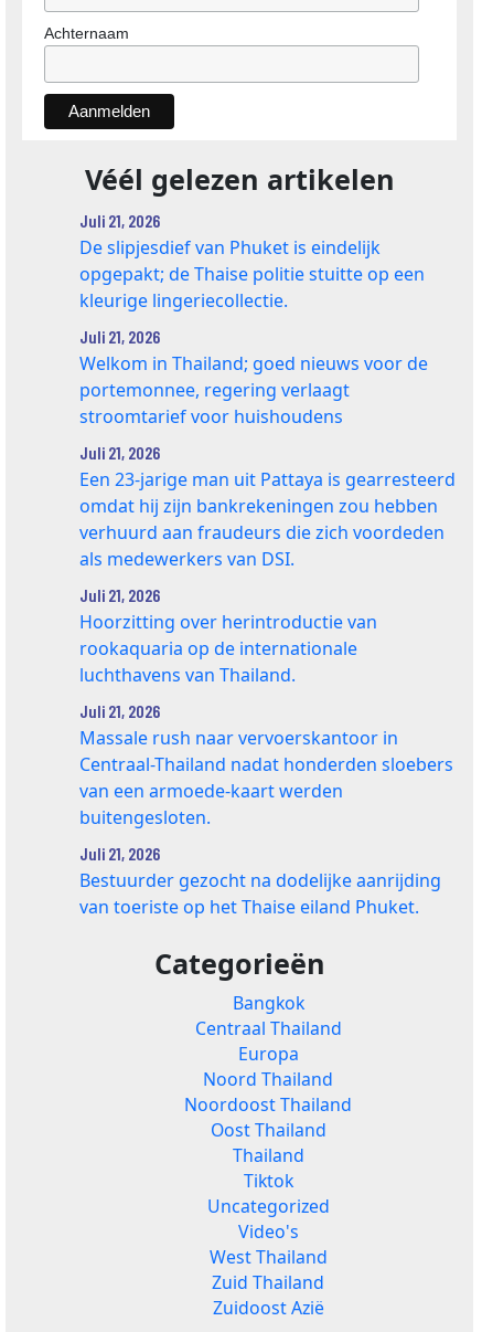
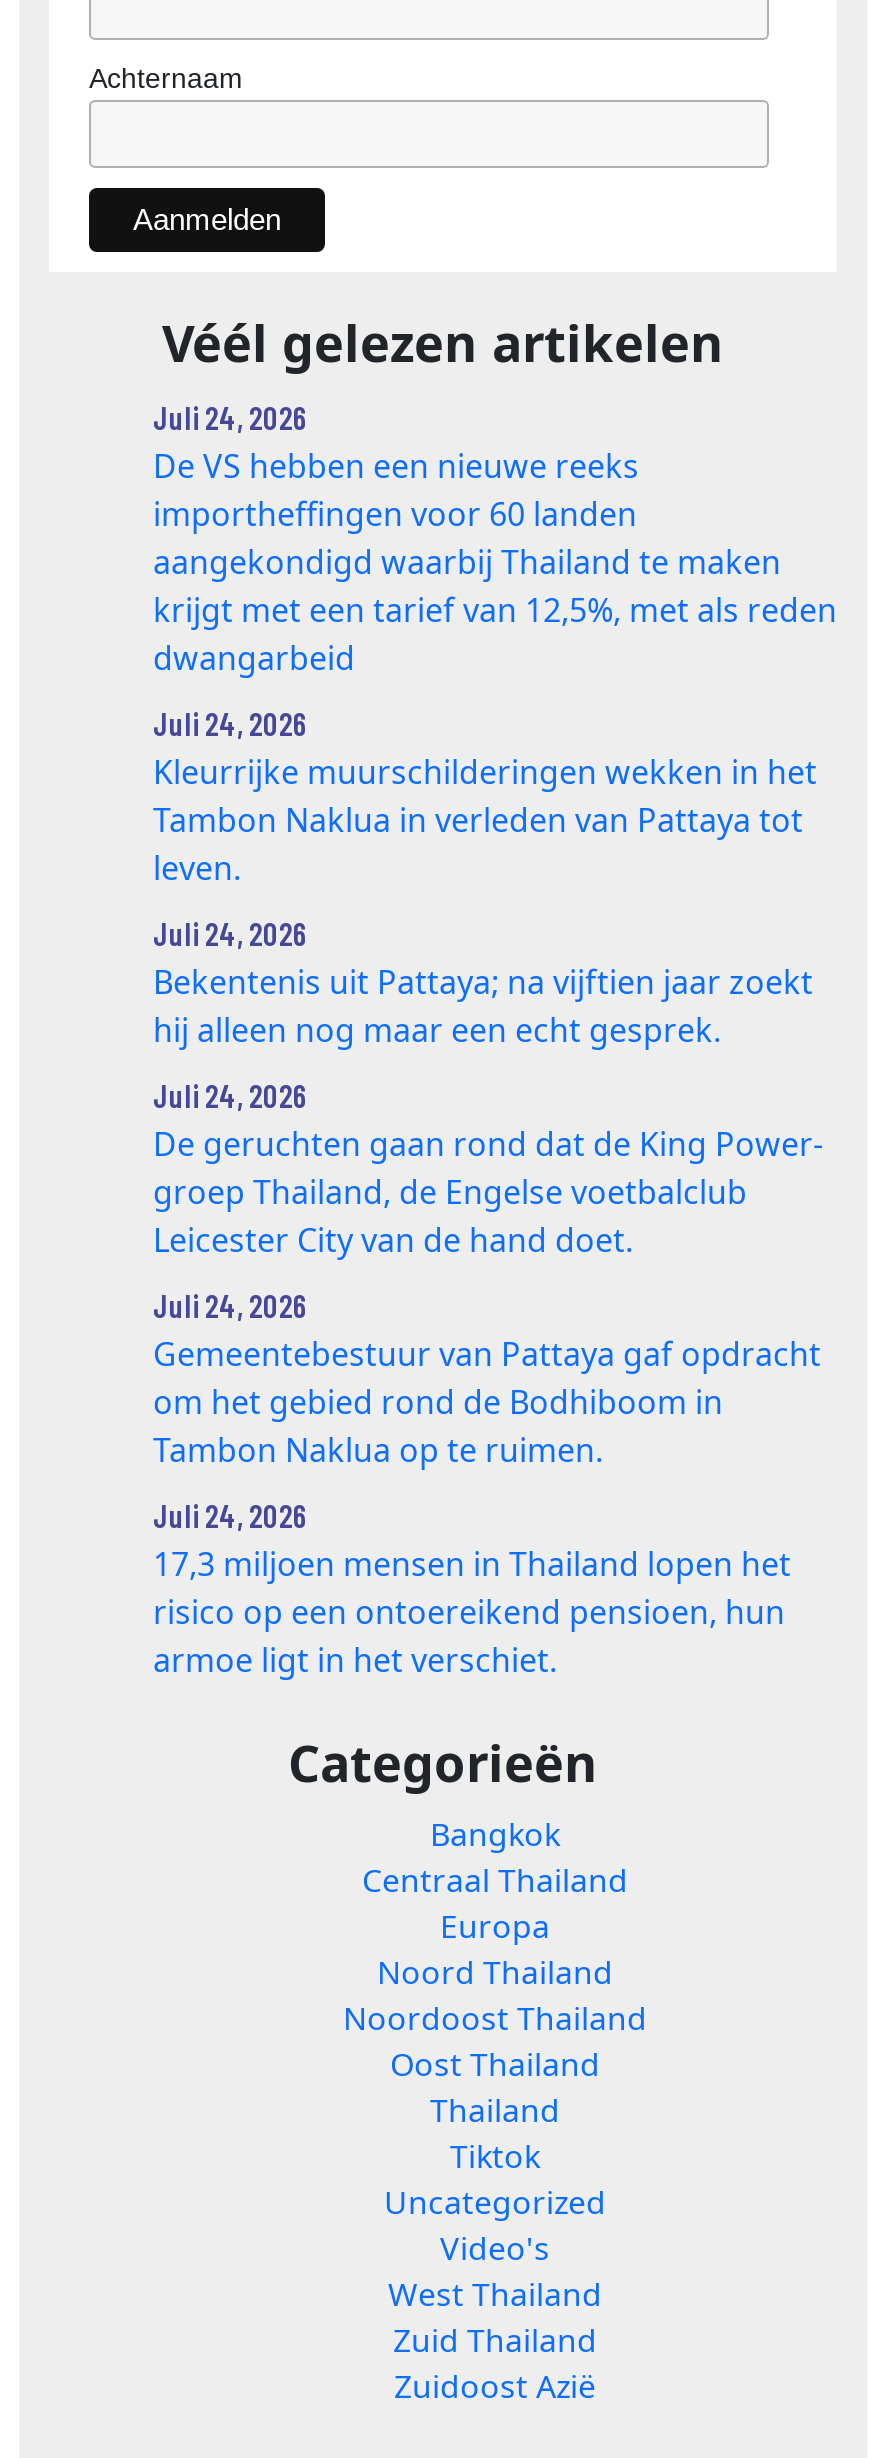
- Juli 21, 2026
- De slipjesdief van Phuket is eindelijk
- opgepakt; de Thaise politie stuitte op een
- kleurige lingeriecollectie.
+ Juli 24, 2026
+ De VS hebben een nieuwe reeks
+ importheffingen voor 60 landen
+ aangekondigd waarbij Thailand te maken
+ krijgt met een tarief van 12,5%, met als reden
+ dwangarbeid

- Juli 21, 2026
- Welkom in Thailand; goed nieuws voor de
- portemonnee, regering verlaagt
- stroomtarief voor huishoudens
+ Juli 24, 2026
+ Kleurrijke muurschilderingen wekken in het
+ Tambon Naklua in verleden van Pattaya tot
+ leven.

- Juli 21, 2026
- Een 23-jarige man uit Pattaya is gearresteerd
- omdat hij zijn bankrekeningen zou hebben
- verhuurd aan fraudeurs die zich voordeden
- als medewerkers van DSI.
+ Juli 24, 2026
+ Bekentenis uit Pattaya; na vijftien jaar zoekt
+ hij alleen nog maar een echt gesprek.

- Juli 21, 2026
- Hoorzitting over herintroductie van
- rookaquaria op de internationale
- luchthavens van Thailand.
+ Juli 24, 2026
+ De geruchten gaan rond dat de King Power-
+ groep Thailand, de Engelse voetbalclub
+ Leicester City van de hand doet.

- Juli 21, 2026
- Massale rush naar vervoerskantoor in
- Centraal-Thailand nadat honderden sloebers
- van een armoede-kaart werden
- buitengesloten.
+ Juli 24, 2026
+ Gemeentebestuur van Pattaya gaf opdracht
+ om het gebied rond de Bodhiboom in
+ Tambon Naklua op te ruimen.

- Juli 21, 2026
- Bestuurder gezocht na dodelijke aanrijding
- van toeriste op het Thaise eiland Phuket.
+ Juli 24, 2026
+ 17,3 miljoen mensen in Thailand lopen het
+ risico op een ontoereikend pensioen, hun
+ armoe ligt in het verschiet.
